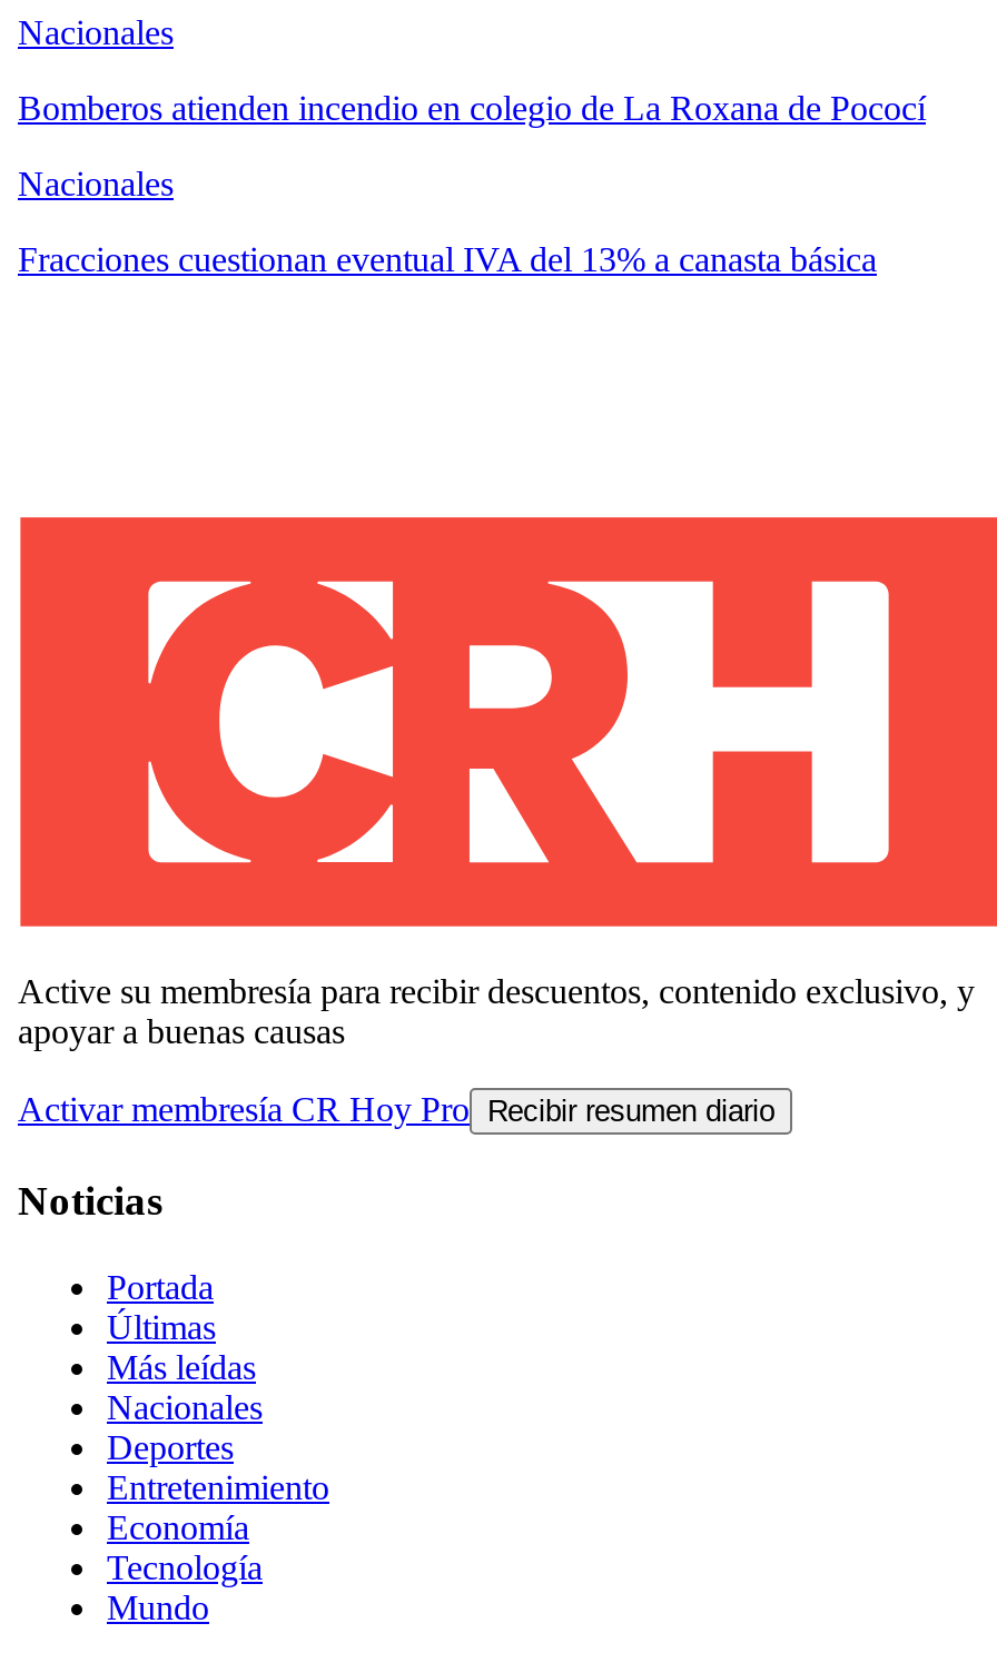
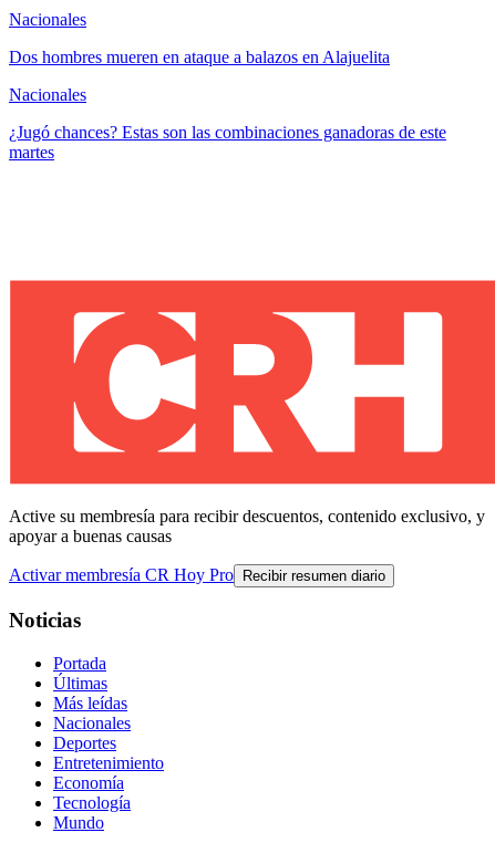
- Bomberos atienden incendio en colegio de La Roxana de Pococí
+ Dos hombres mueren en ataque a balazos en Alajuelita

- Fracciones cuestionan eventual IVA del 13% a canasta básica
+ ¿Jugó chances? Estas son las combinaciones ganadoras de este
+ martes
